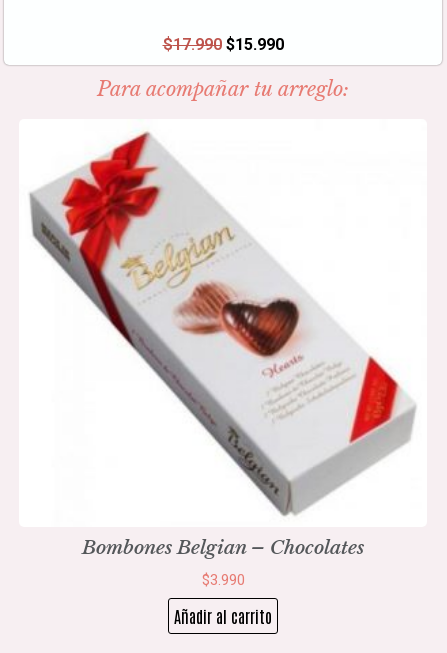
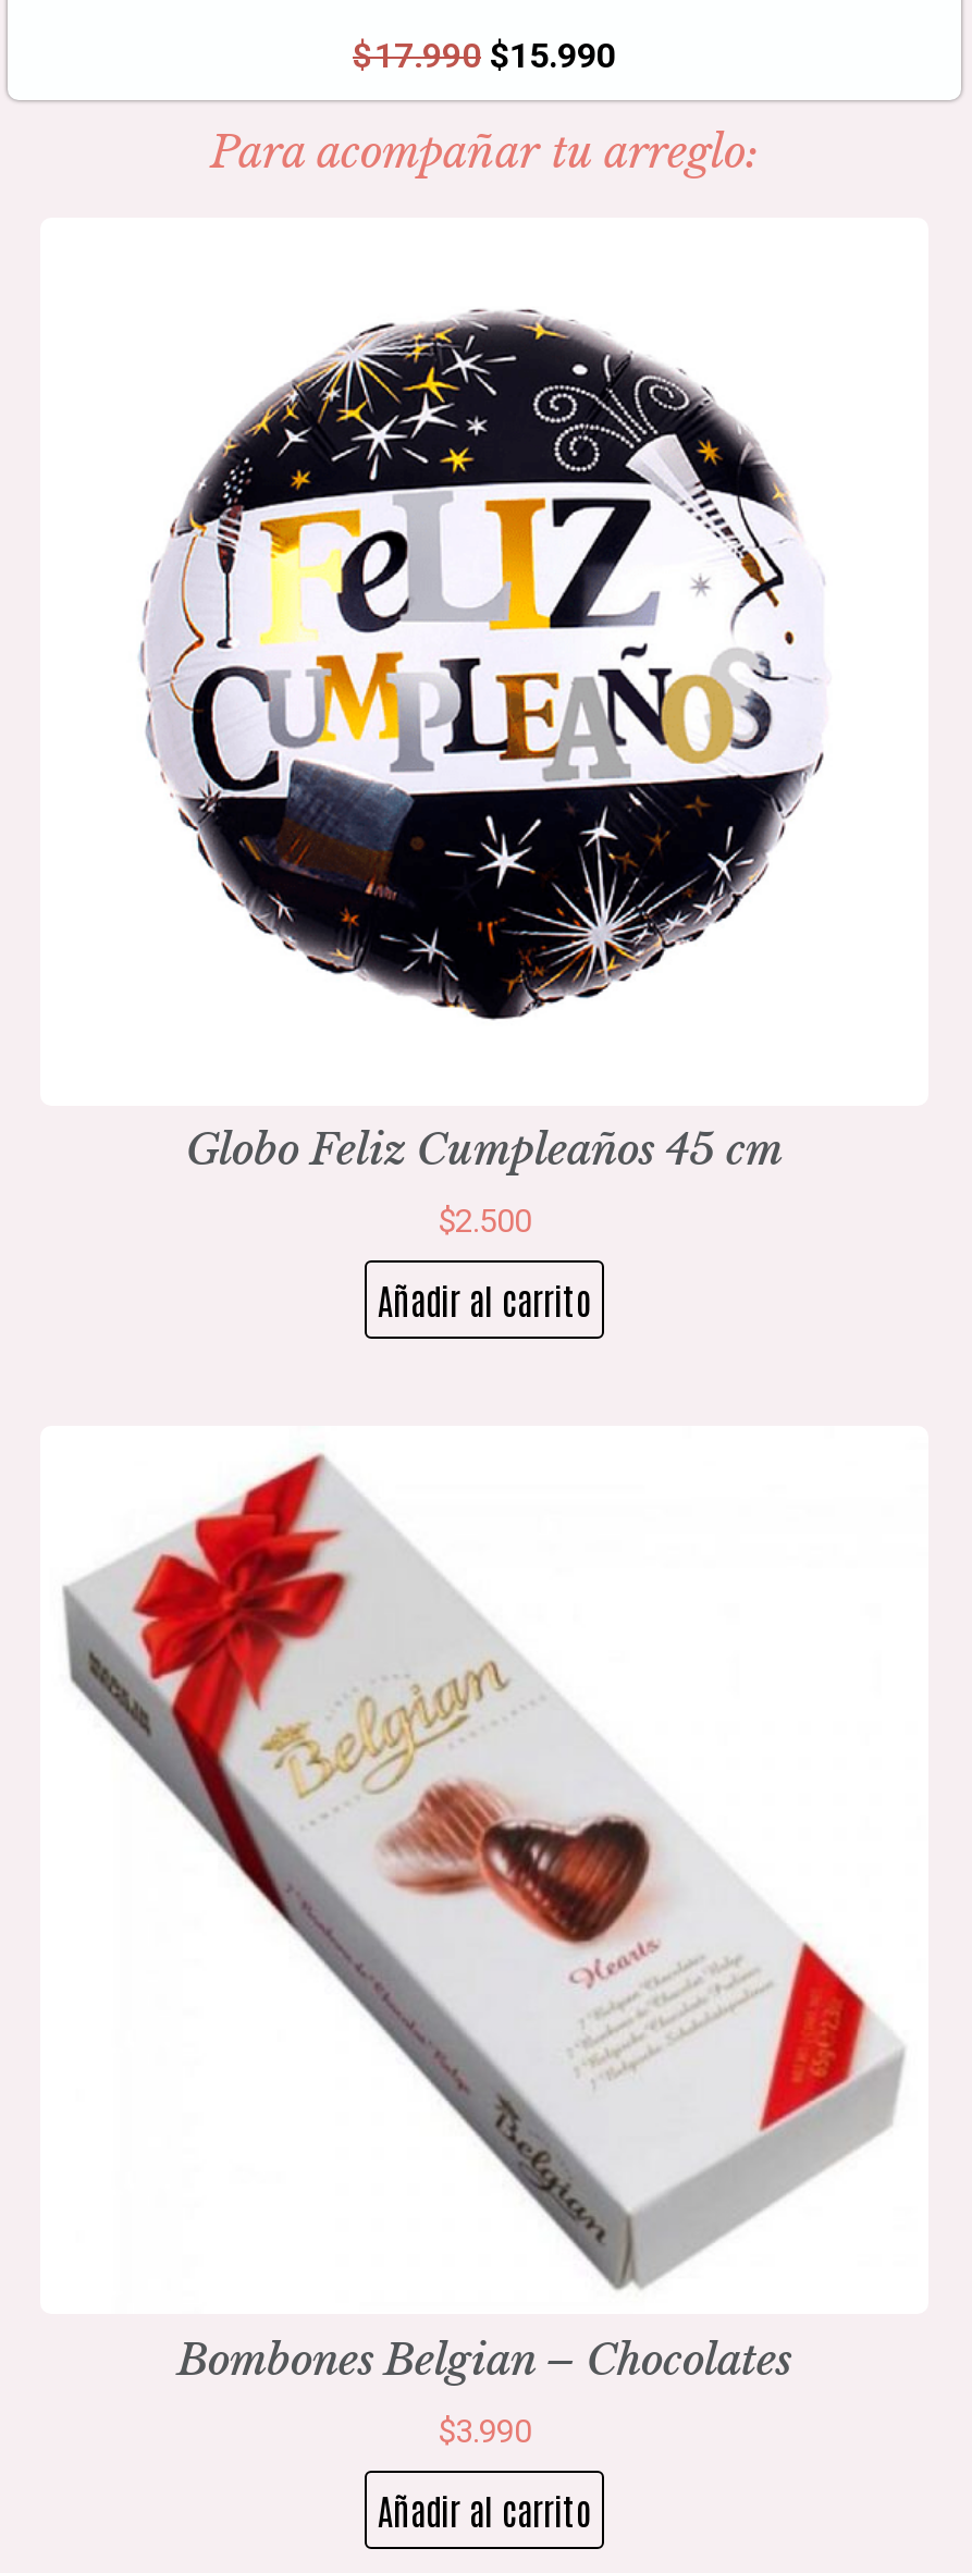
+ [image]

+ Globo Feliz Cumpleaños 45 cm
+ $2.500
+ Añadir al carrito
